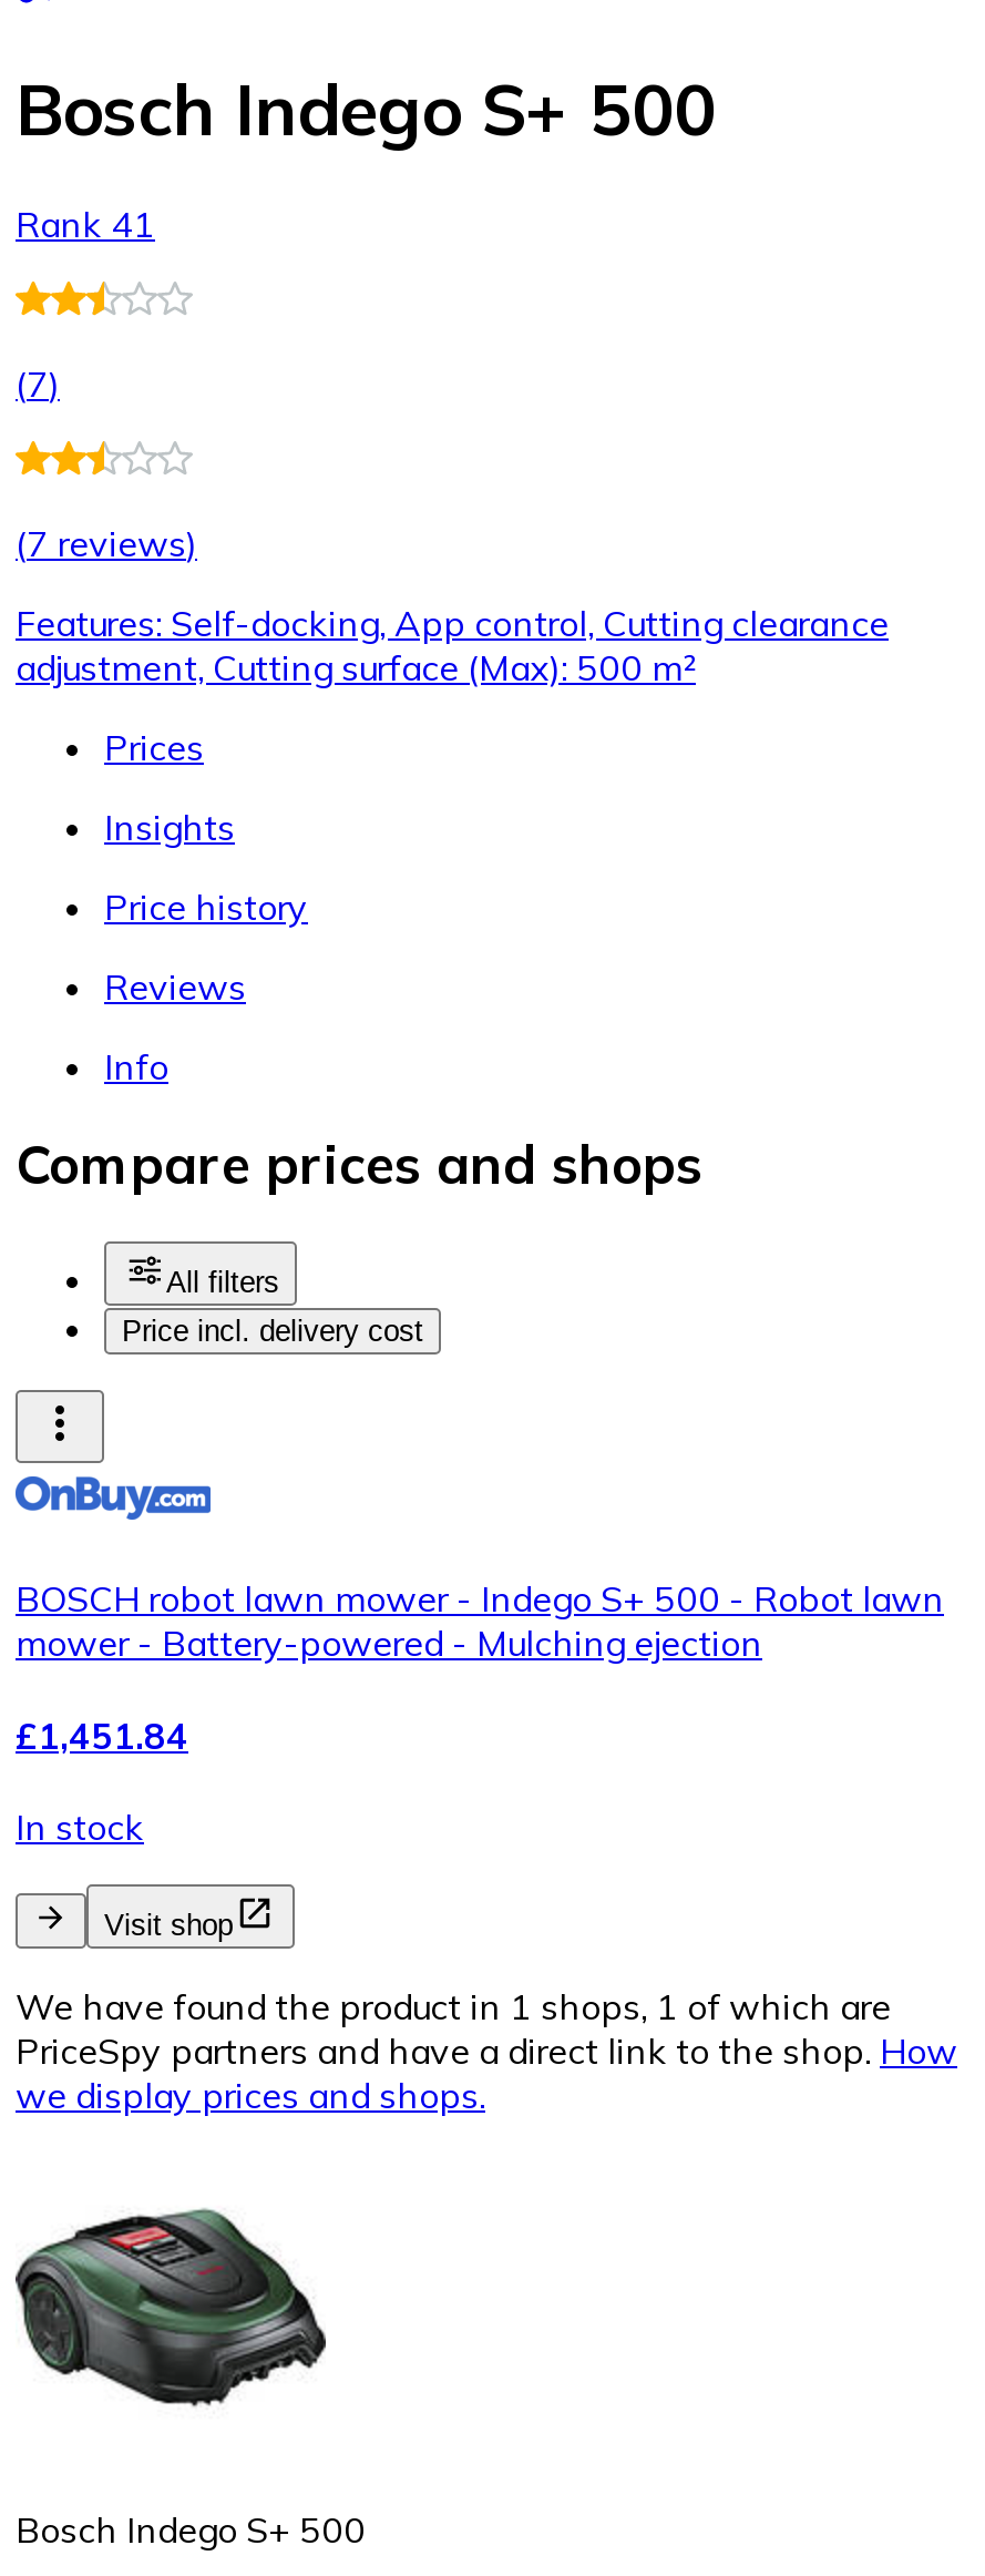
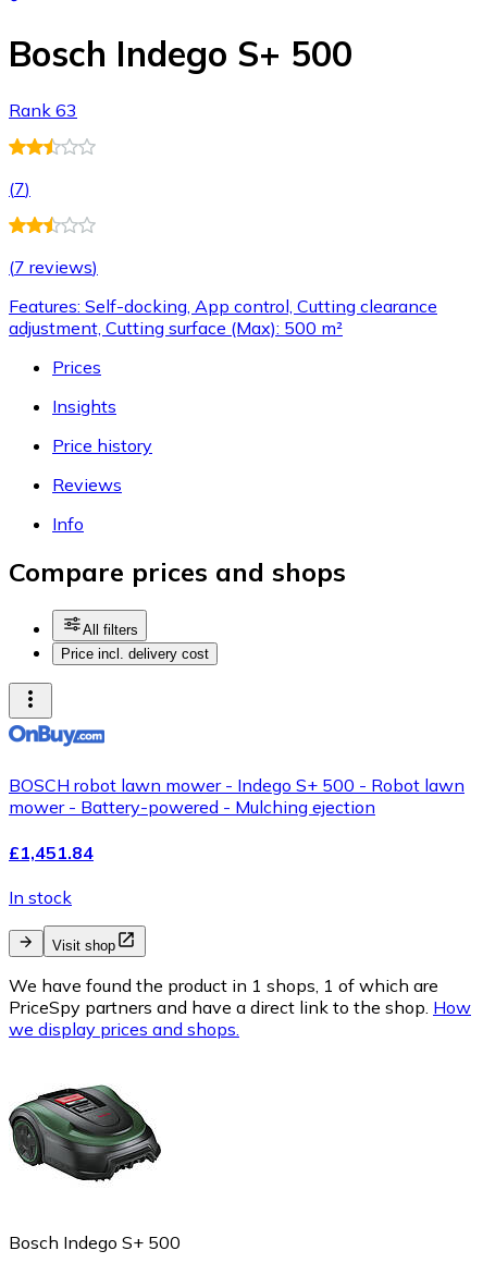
- Rank 41
+ Rank 63
